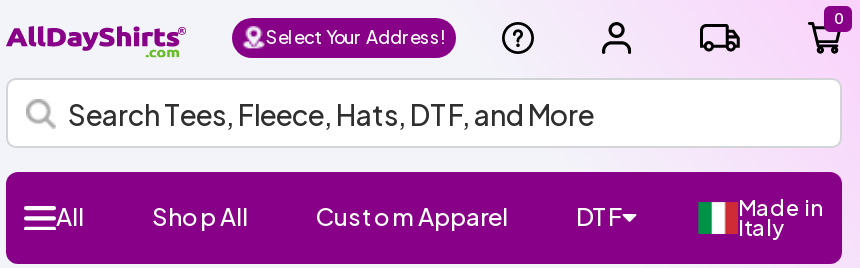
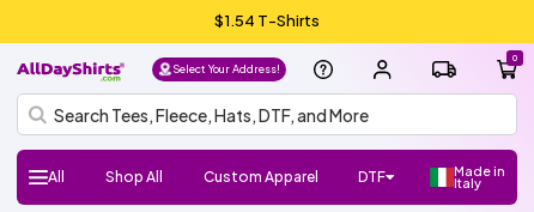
+ $1.54 T-Shirts
